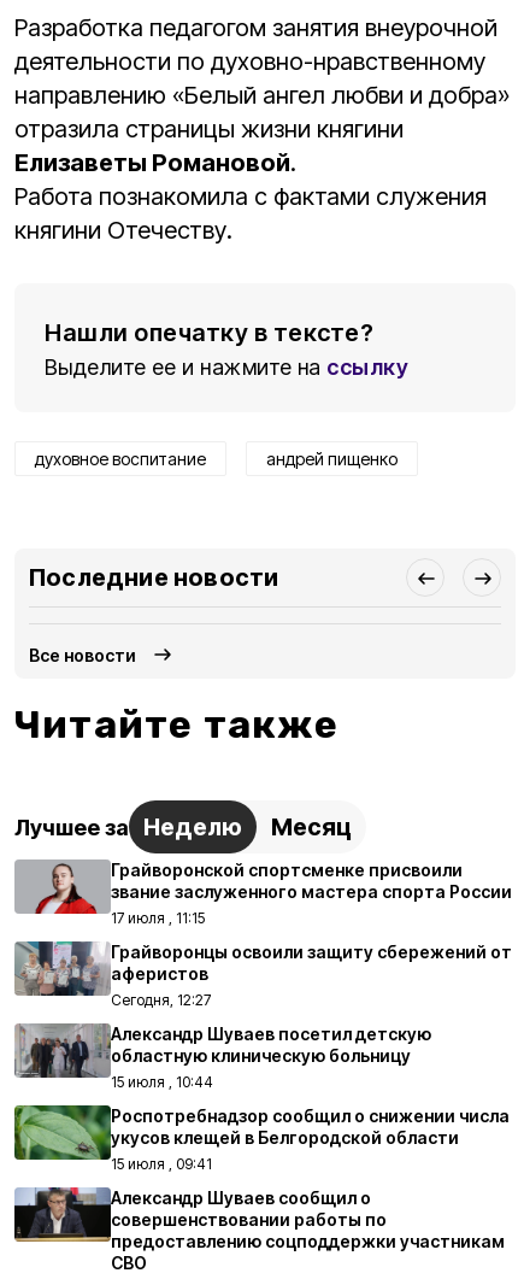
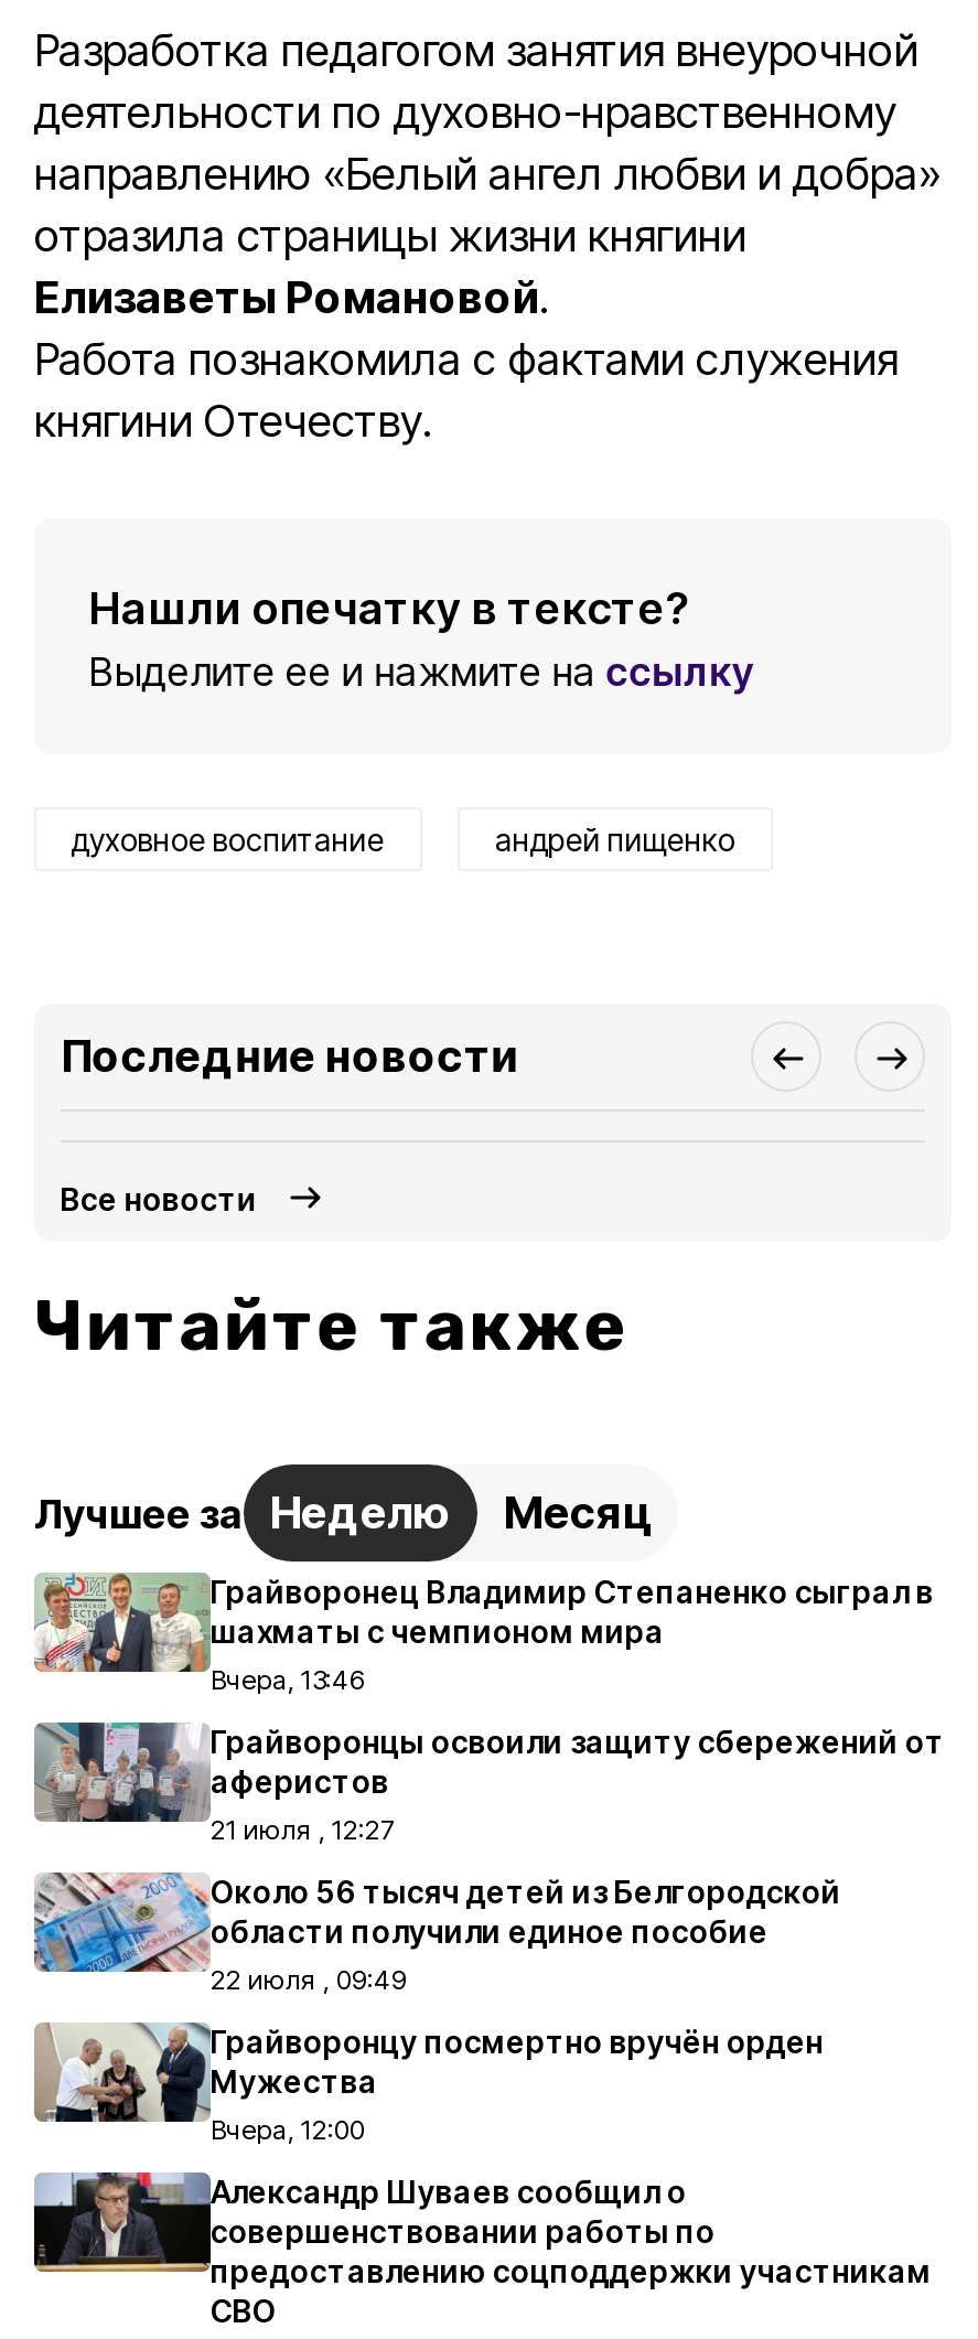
- [image]
- Грайворонской спортсменке присвоили
- звание заслуженного мастера спорта России
- 17 июля , 11:15
+ [image]
+ Грайворонец Владимир Степаненко сыграл в
+ шахматы с чемпионом мира
+ Вчера, 13:46

- Сегодня, 12:27
+ 21 июля , 12:27

- [image]
- Александр Шуваев посетил детскую
- областную клиническую больницу
- 15 июля , 10:44
+ [image]
+ Около 56 тысяч детей из Белгородской
+ области получили единое пособие
+ 22 июля , 09:49

- [image]
- Роспотребнадзор сообщил о снижении числа
- укусов клещей в Белгородской области
- 15 июля , 09:41
+ [image]
+ Грайворонцу посмертно вручён орден
+ Мужества
+ Вчера, 12:00
